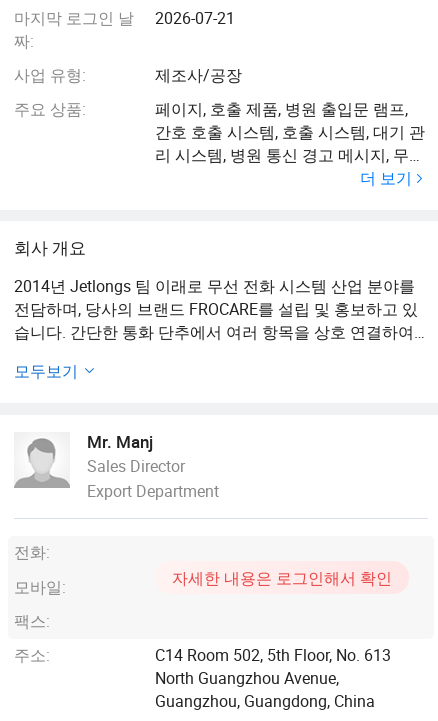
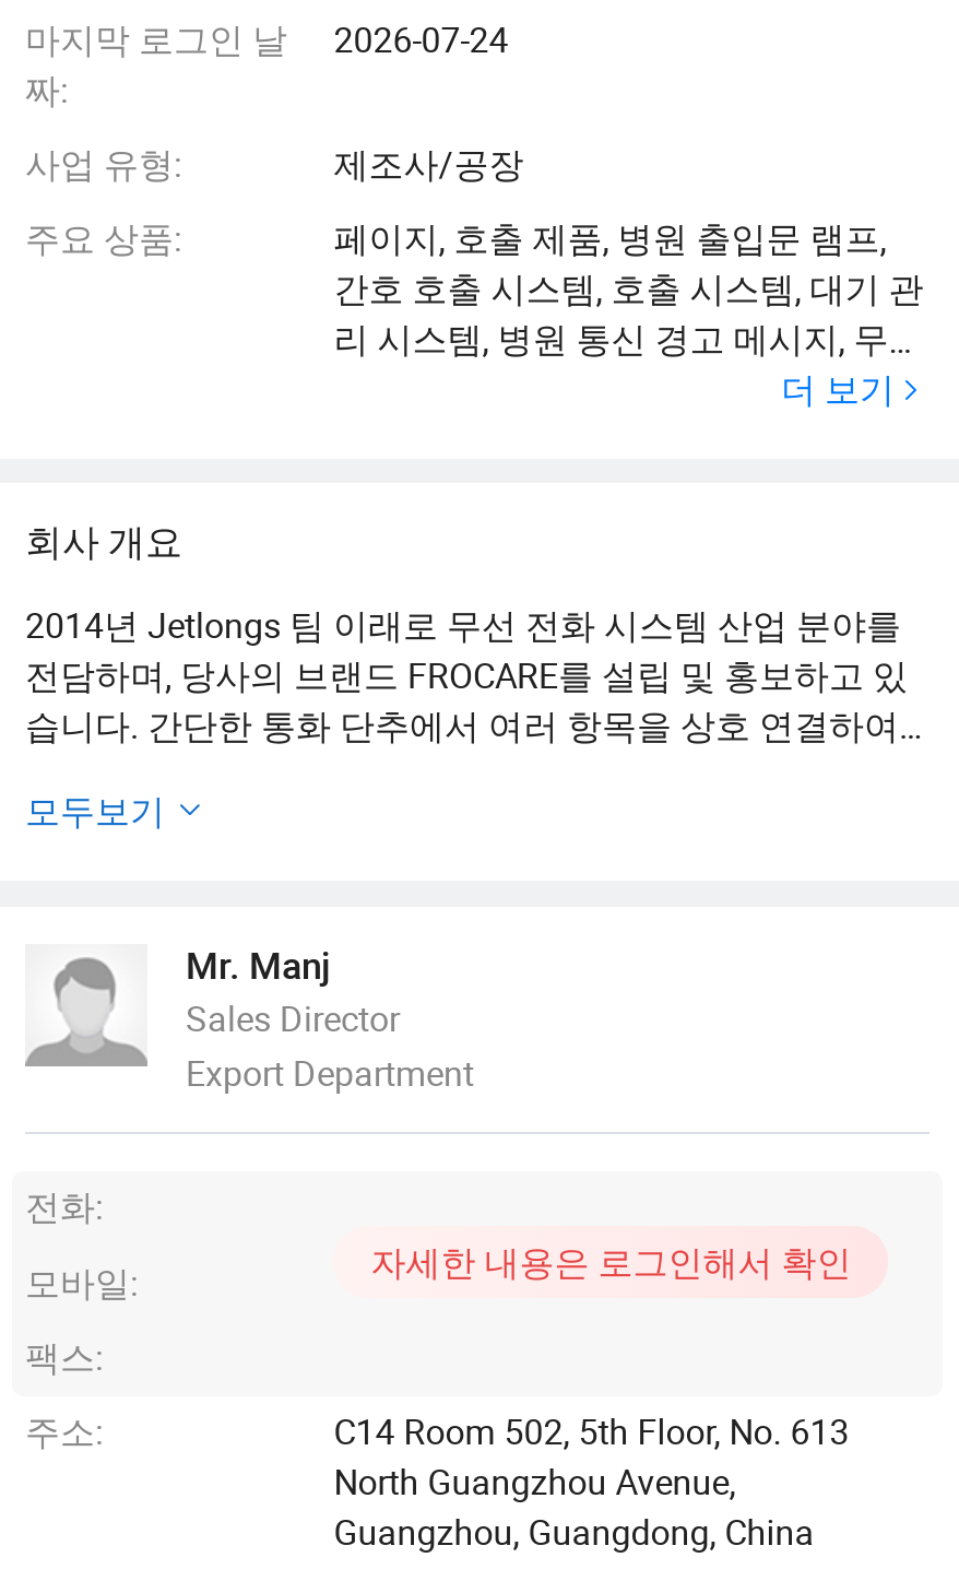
- 마지막 로그인 날 2026-07-21
+ 마지막 로그인 날 2026-07-24
